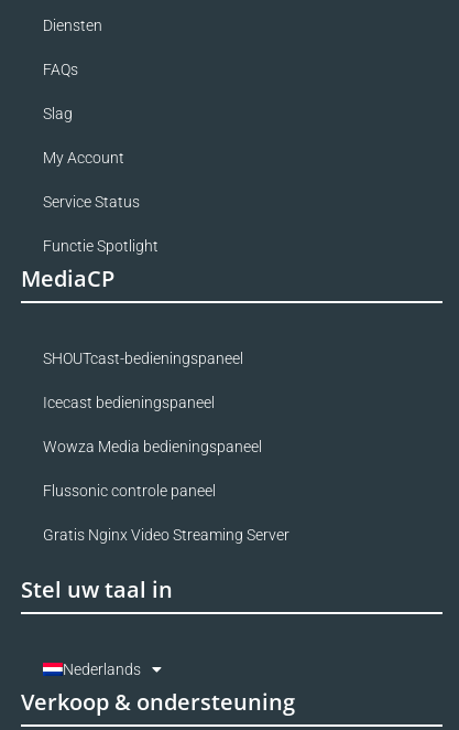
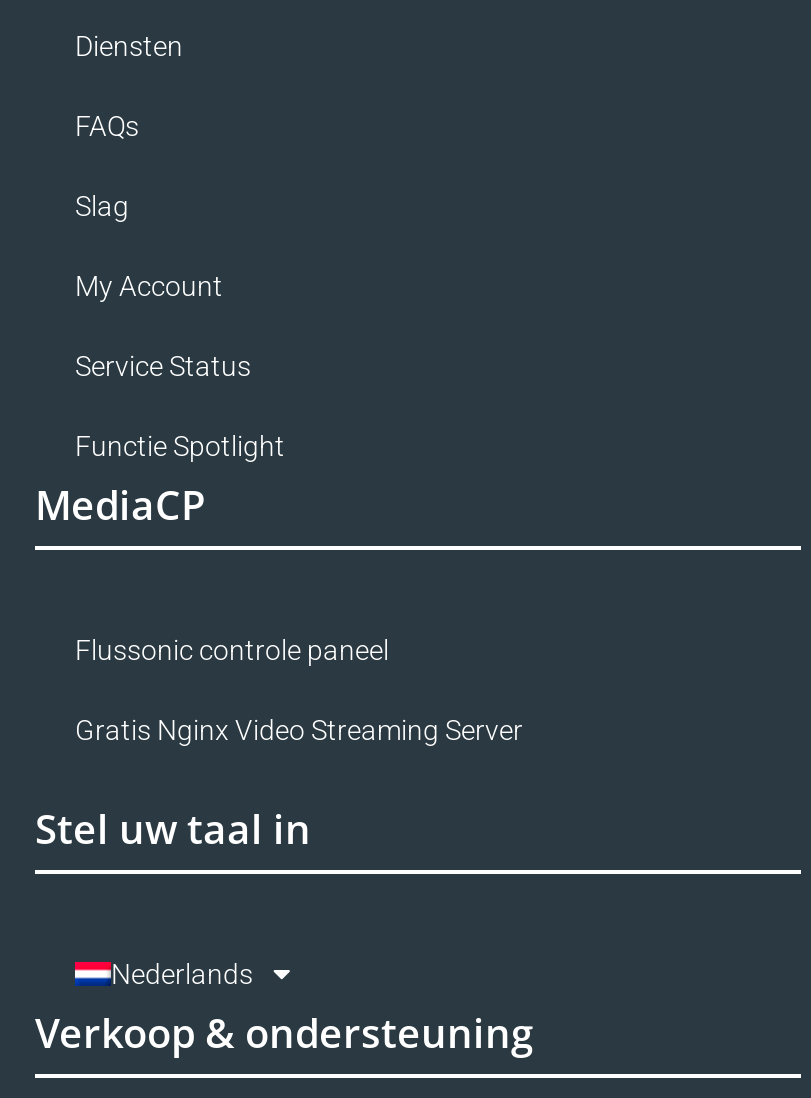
- SHOUTcast-bedieningspaneel
- Icecast bedieningspaneel
- Wowza Media bedieningspaneel
